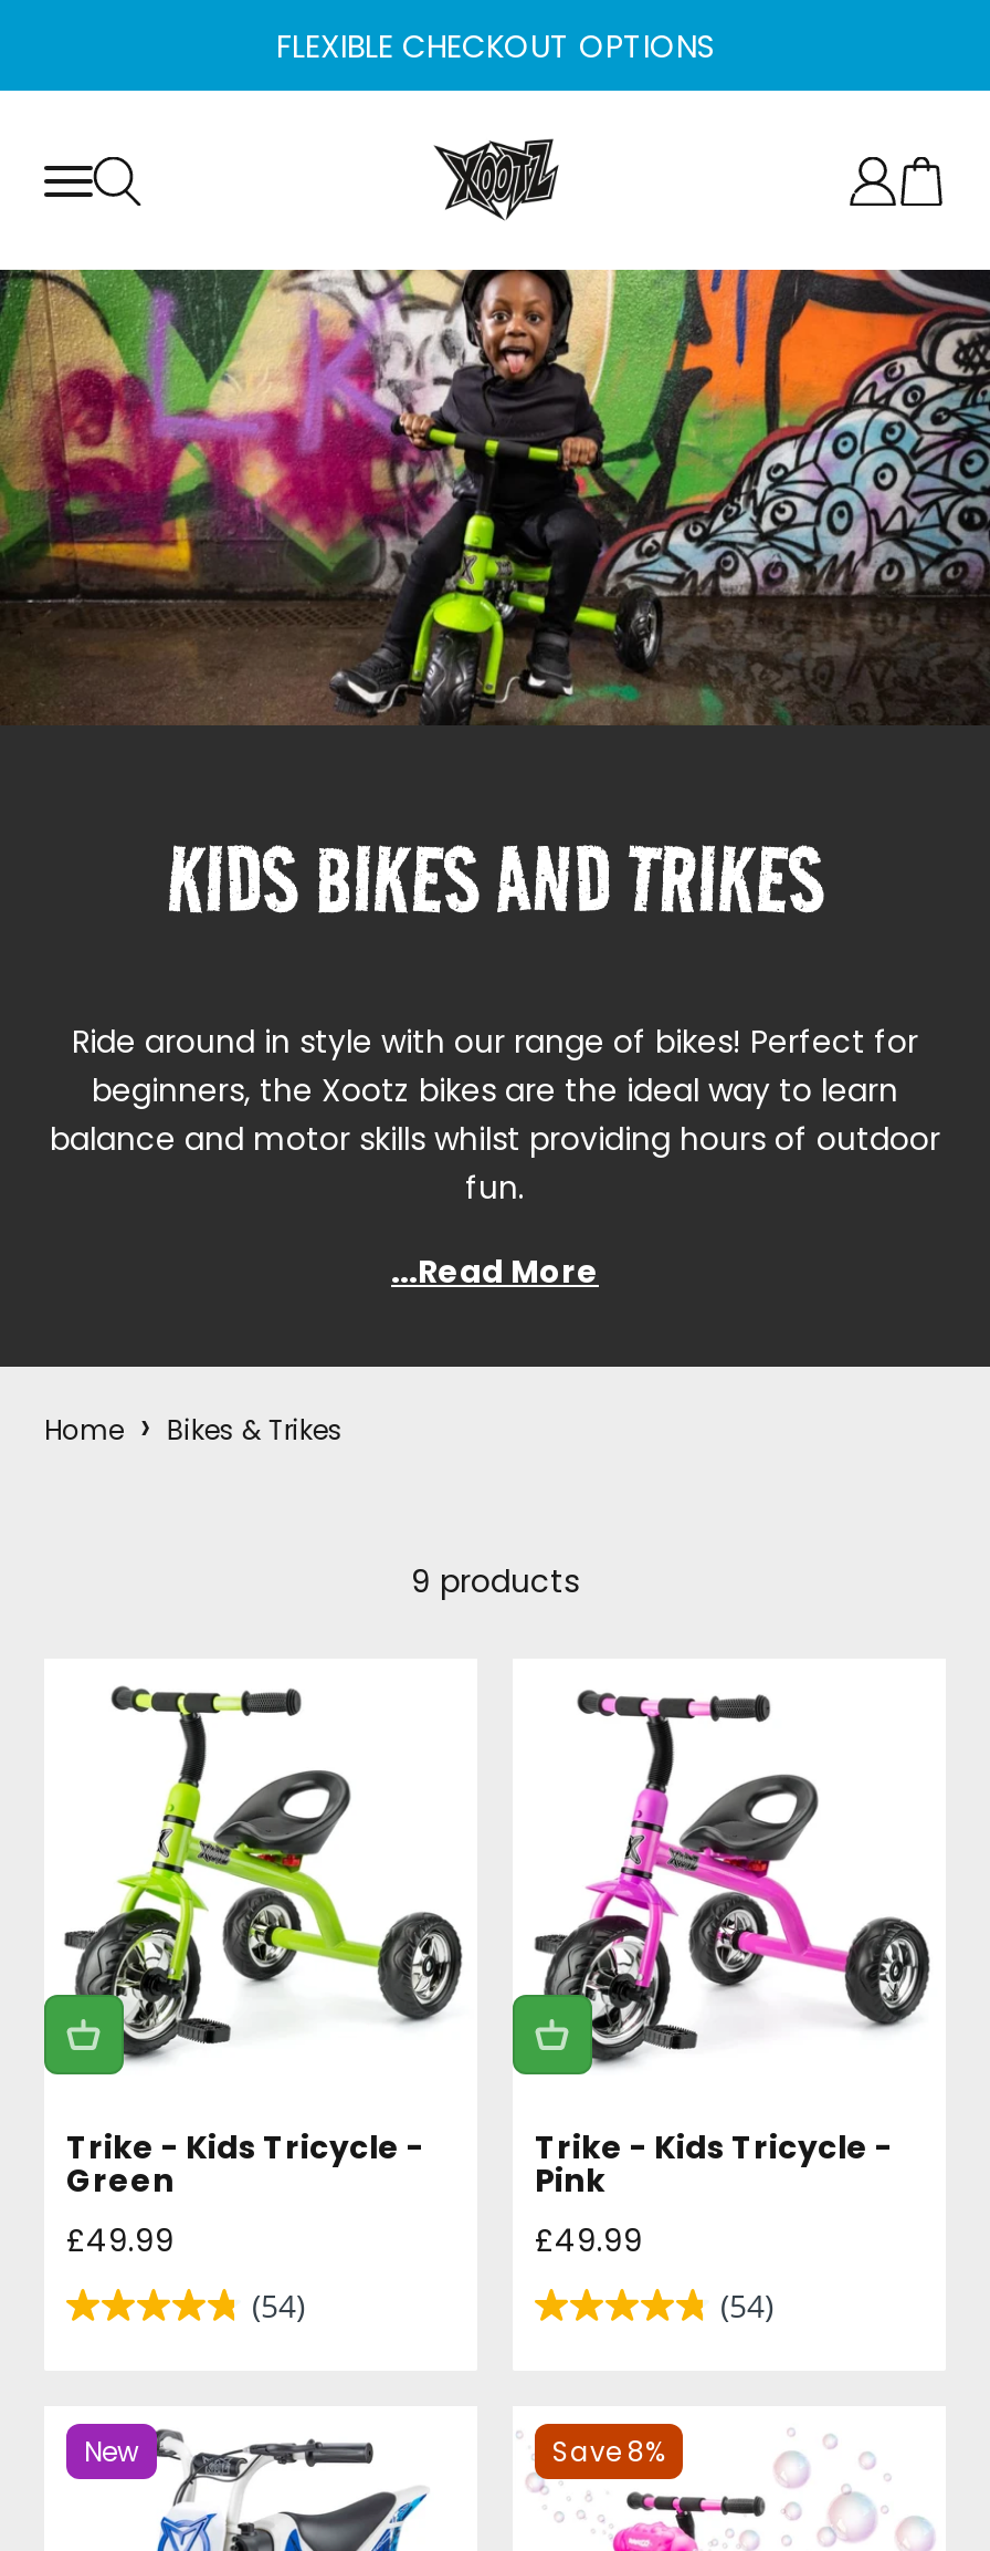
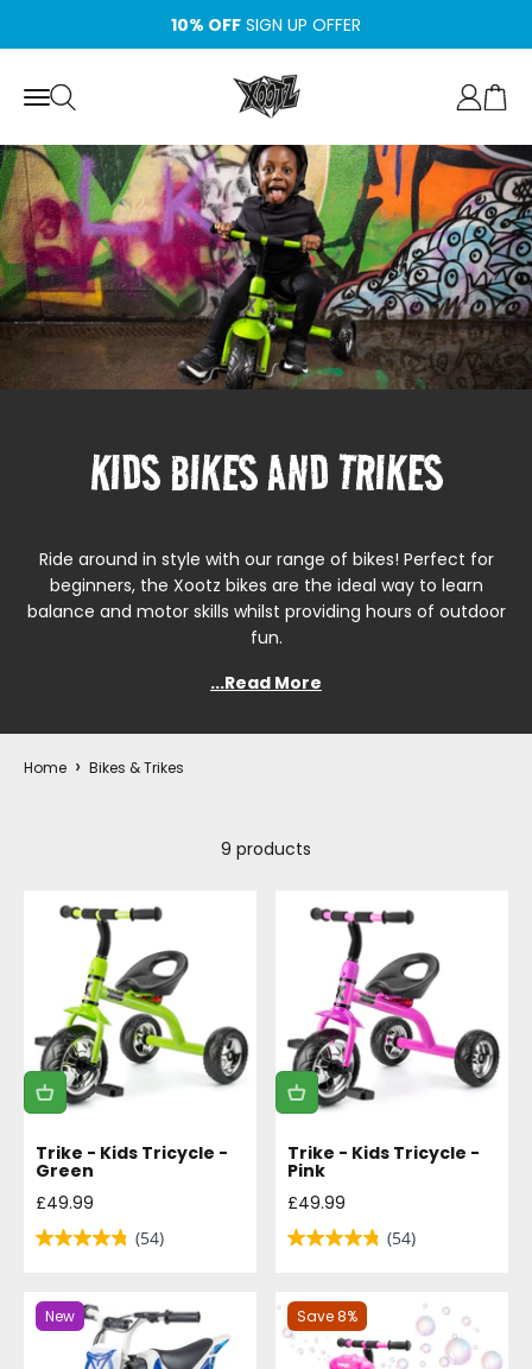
- FLEXIBLE CHECKOUT OPTIONS
+ 10% OFF SIGN UP OFFER
